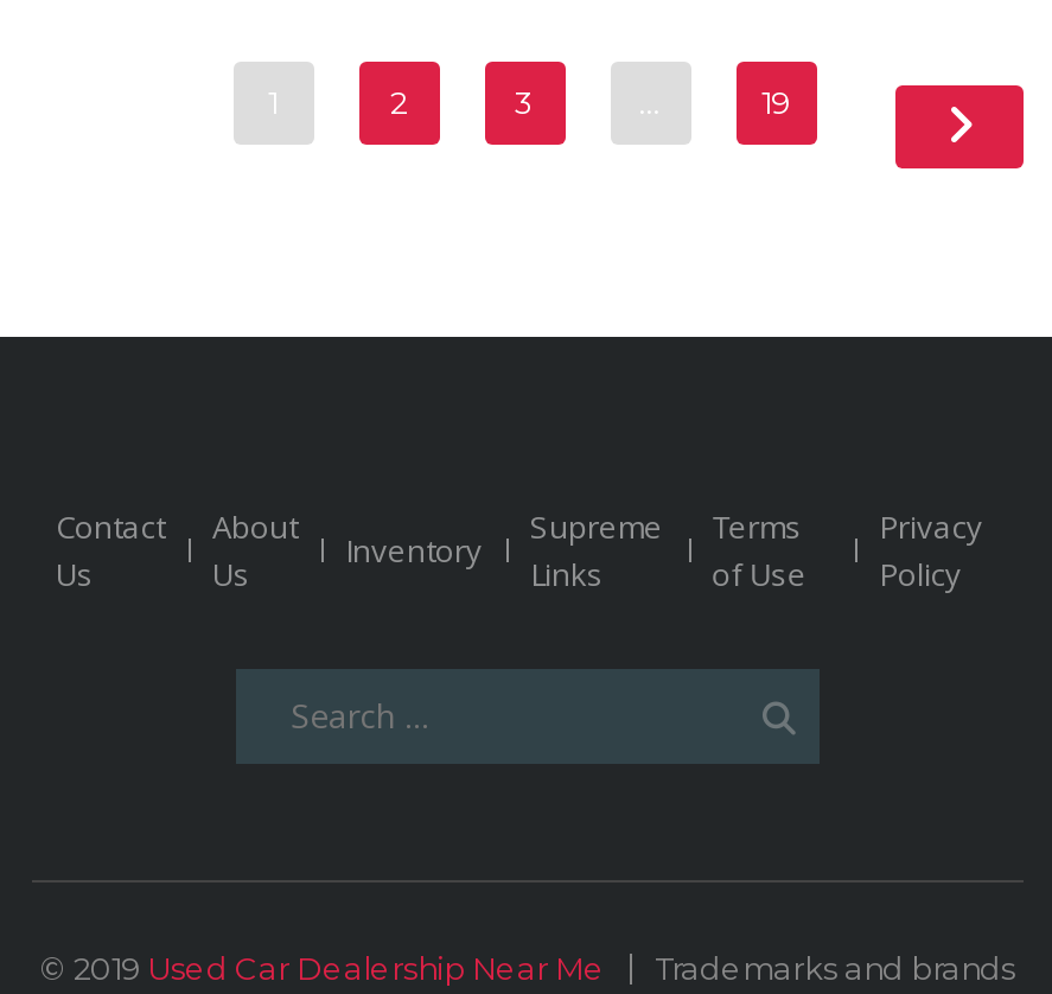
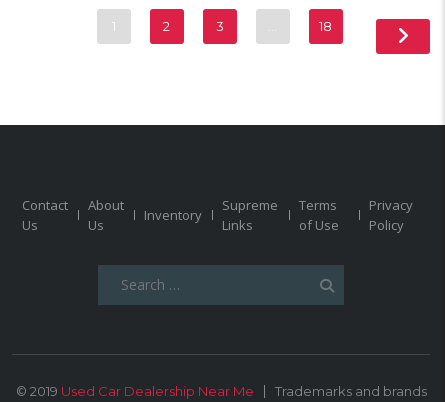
- 19
+ 18
